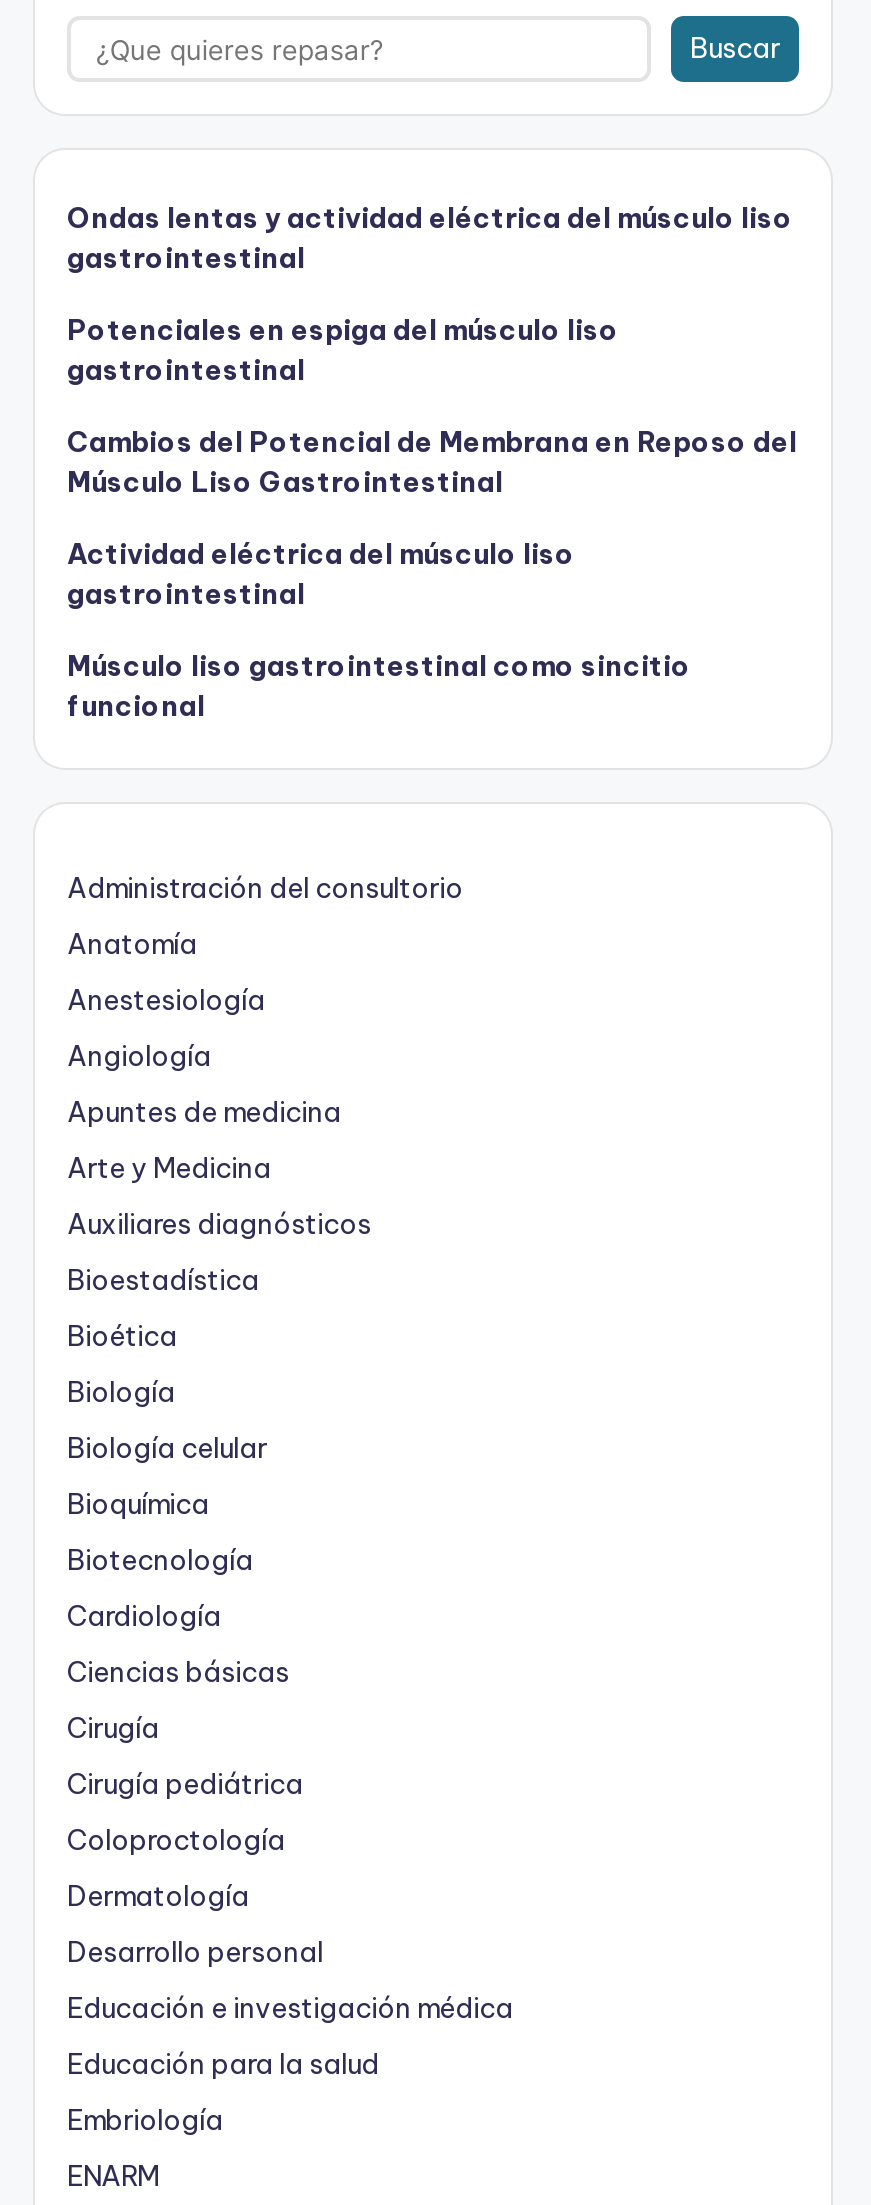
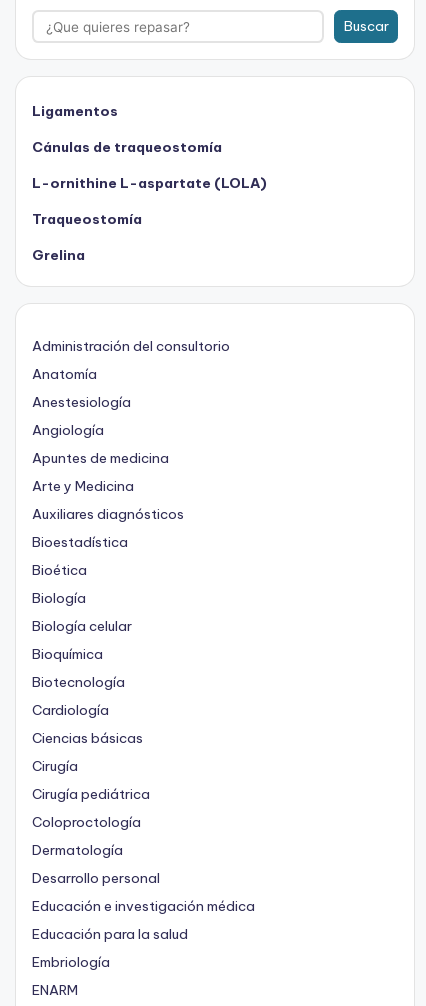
- Ondas lentas y actividad eléctrica del músculo liso
- gastrointestinal
+ Ligamentos

- Potenciales en espiga del músculo liso
- gastrointestinal
+ Cánulas de traqueostomía

- Cambios del Potencial de Membrana en Reposo del
- Músculo Liso Gastrointestinal
+ L-ornithine L-aspartate (LOLA)

- Actividad eléctrica del músculo liso
- gastrointestinal
+ Traqueostomía

- Músculo liso gastrointestinal como sincitio
- funcional
+ Grelina
